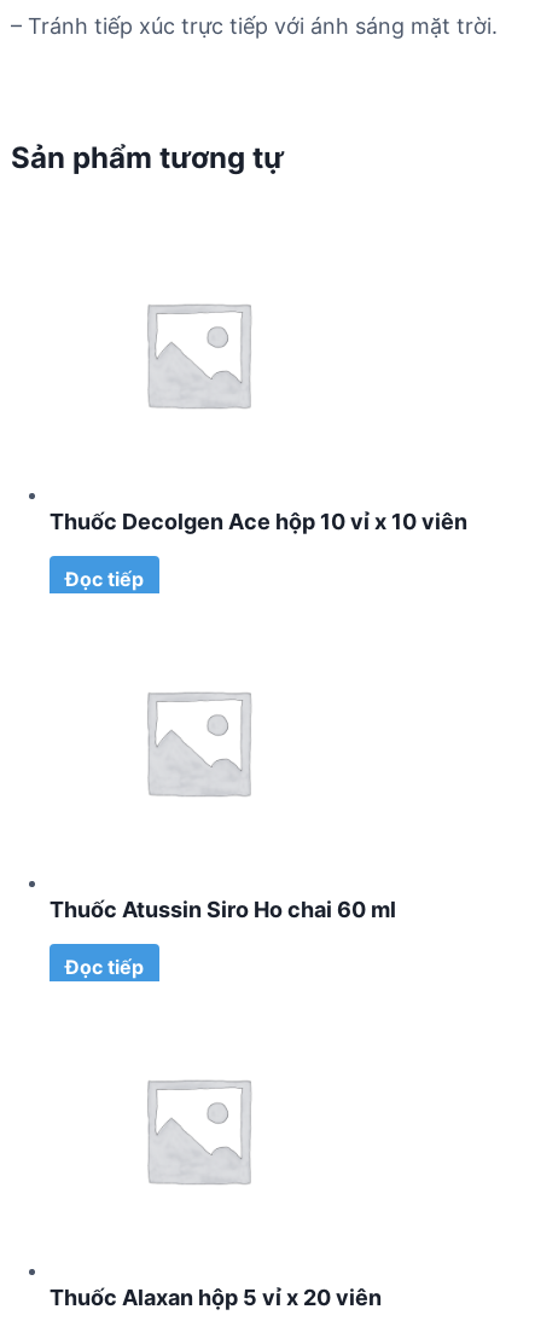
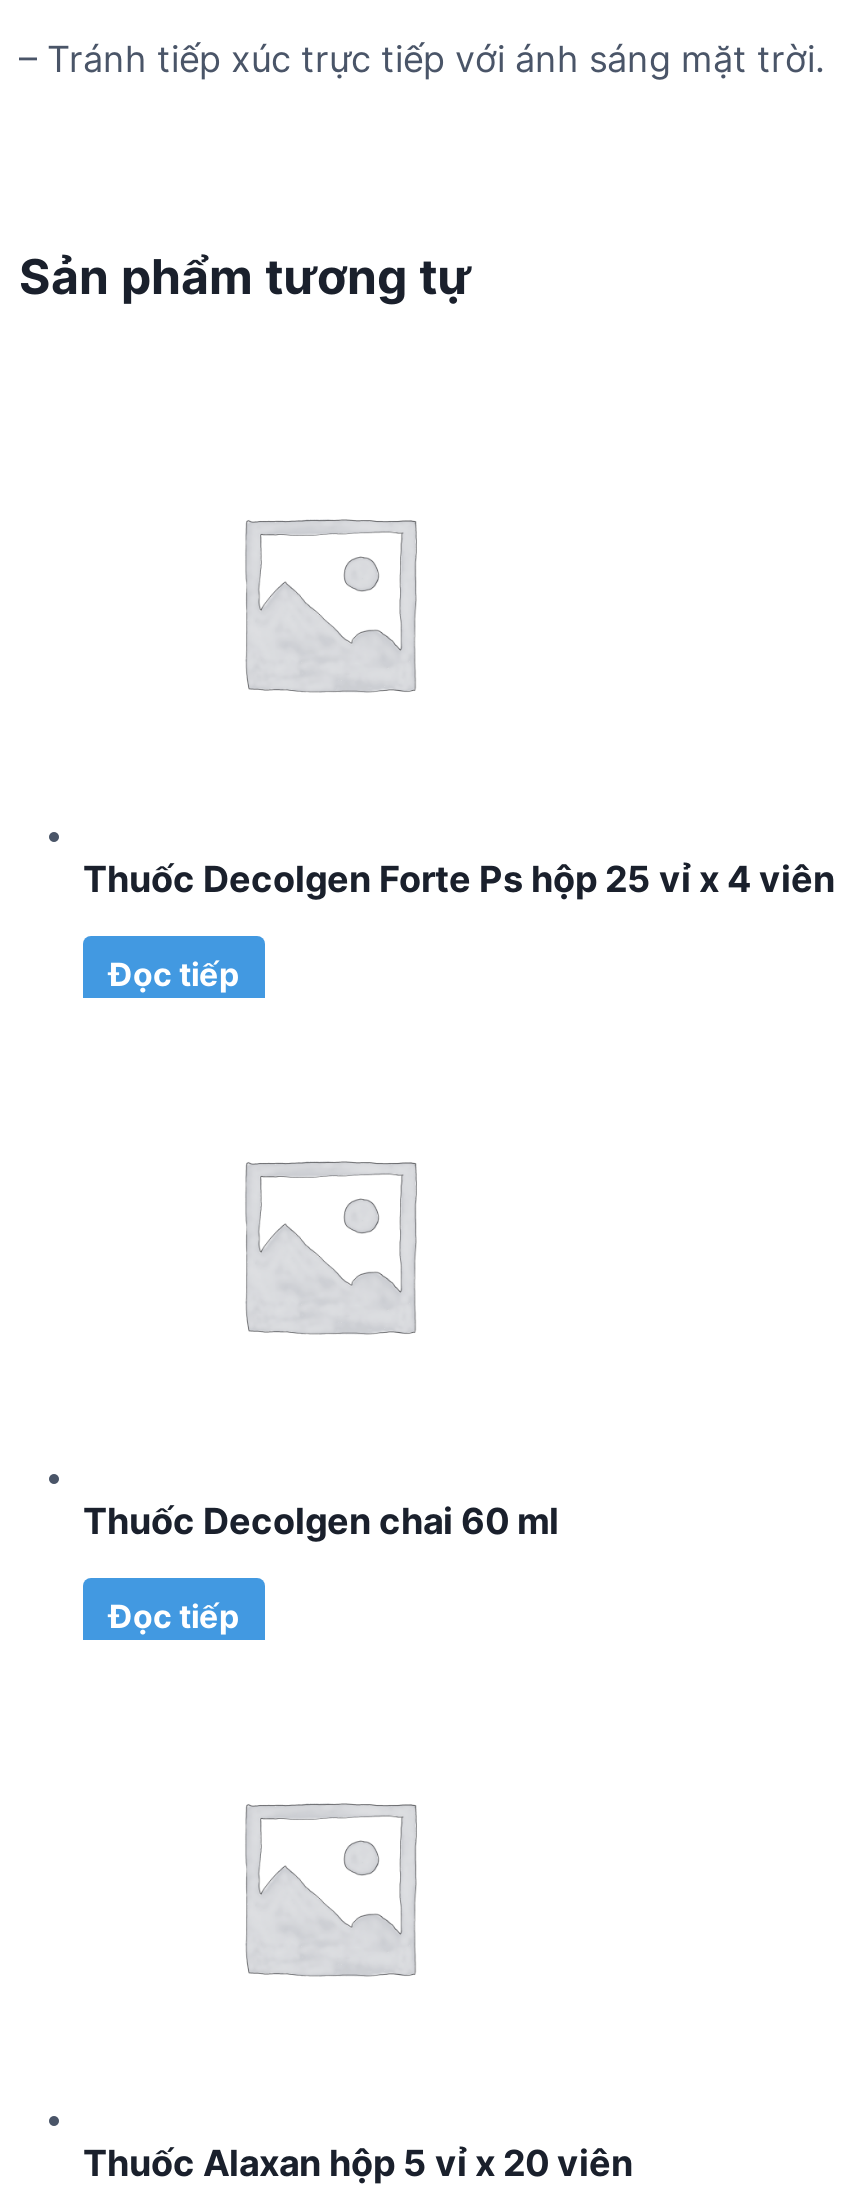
- Thuốc Decolgen Ace hộp 10 vỉ x 10 viên
+ Thuốc Decolgen Forte Ps hộp 25 vỉ x 4 viên

- Thuốc Atussin Siro Ho chai 60 ml
+ Thuốc Decolgen chai 60 ml
